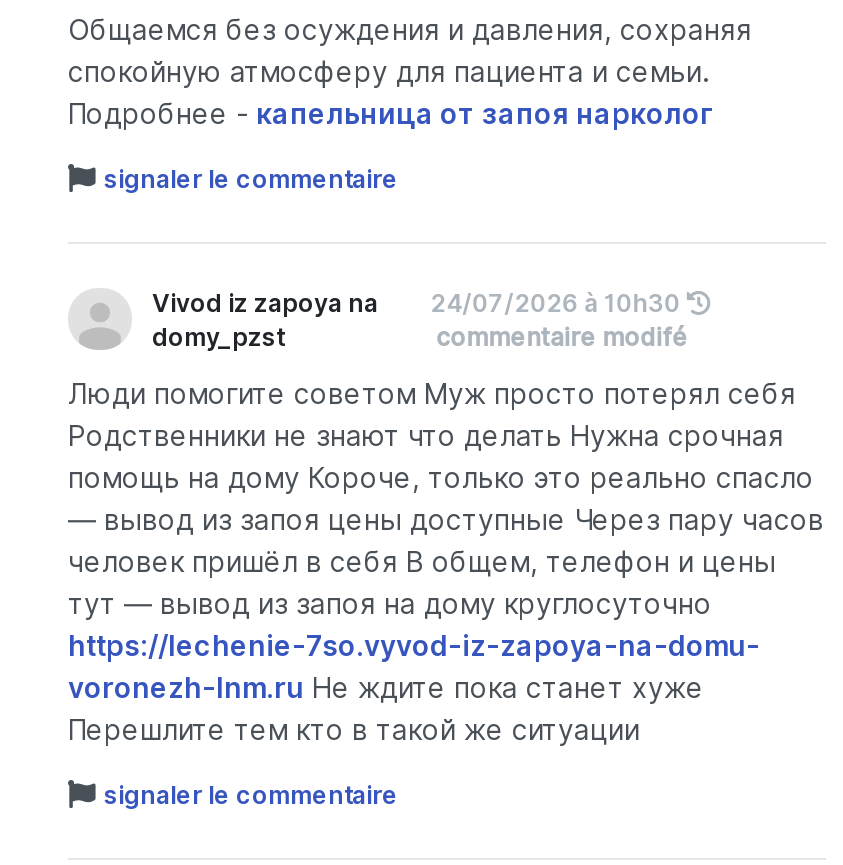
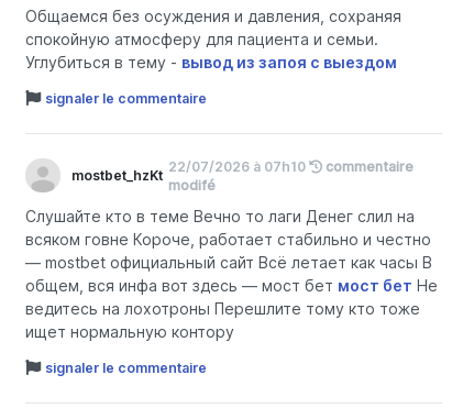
- Подробнее - капельница от запоя нарколог
+ Углубиться в тему - вывод из запоя с выездом

- Vivod iz zapoya na
- domy_pzst
+ mostbet_hzKt

- 24/07/2026 à 10h30
- commentaire modifé
+ 22/07/2026 à 07h10
+ commentaire
+ modifé

- Люди помогите советом Муж просто потерял себя
- Родственники не знают что делать Нужна срочная
- помощь на дому Короче, только это реально спасло
- — вывод из запоя цены доступные Через пару часов
- человек пришёл в себя В общем, телефон и цены
- тут — вывод из запоя на дому круглосуточно
- https://lechenie-7so.vyvod-iz-zapoya-na-domu-
- voronezh-lnm.ru Не ждите пока станет хуже
- Перешлите тем кто в такой же ситуации
+ Слушайте кто в теме Вечно то лаги Денег слил на
+ всяком говне Короче, работает стабильно и честно
+ — mostbet официальный сайт Всё летает как часы В
+ общем, вся инфа вот здесь — мост бет мост бет Не
+ ведитесь на лохотроны Перешлите тому кто тоже
+ ищет нормальную контору
